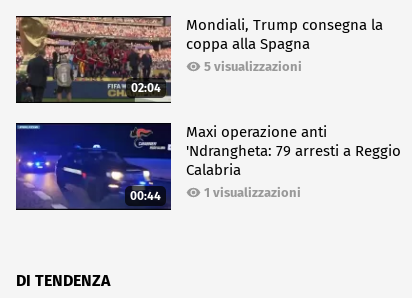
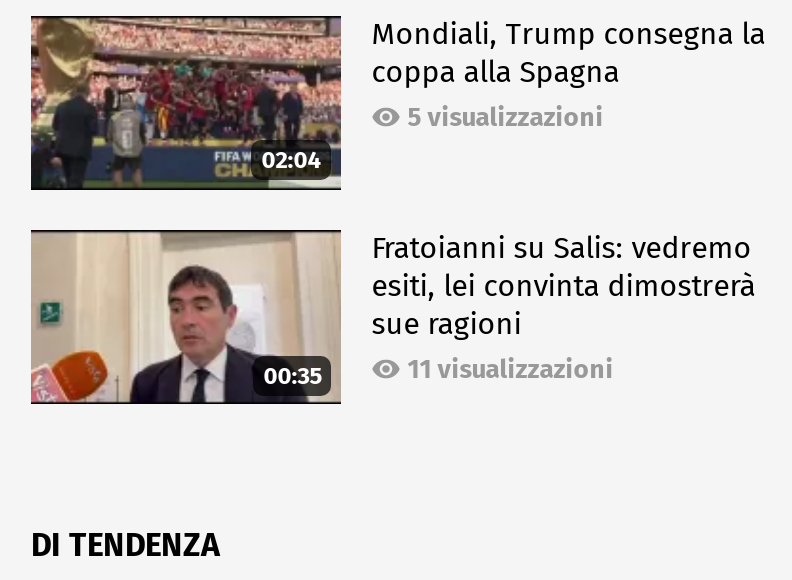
- [image]
- 00:44
+ [image]
+ 00:35

- Maxi operazione anti
- 'Ndrangheta: 79 arresti a Reggio
- Calabria
- 1 visualizzazioni
+ Fratoianni su Salis: vedremo
+ esiti, lei convinta dimostrerà
+ sue ragioni
+ 11 visualizzazioni
